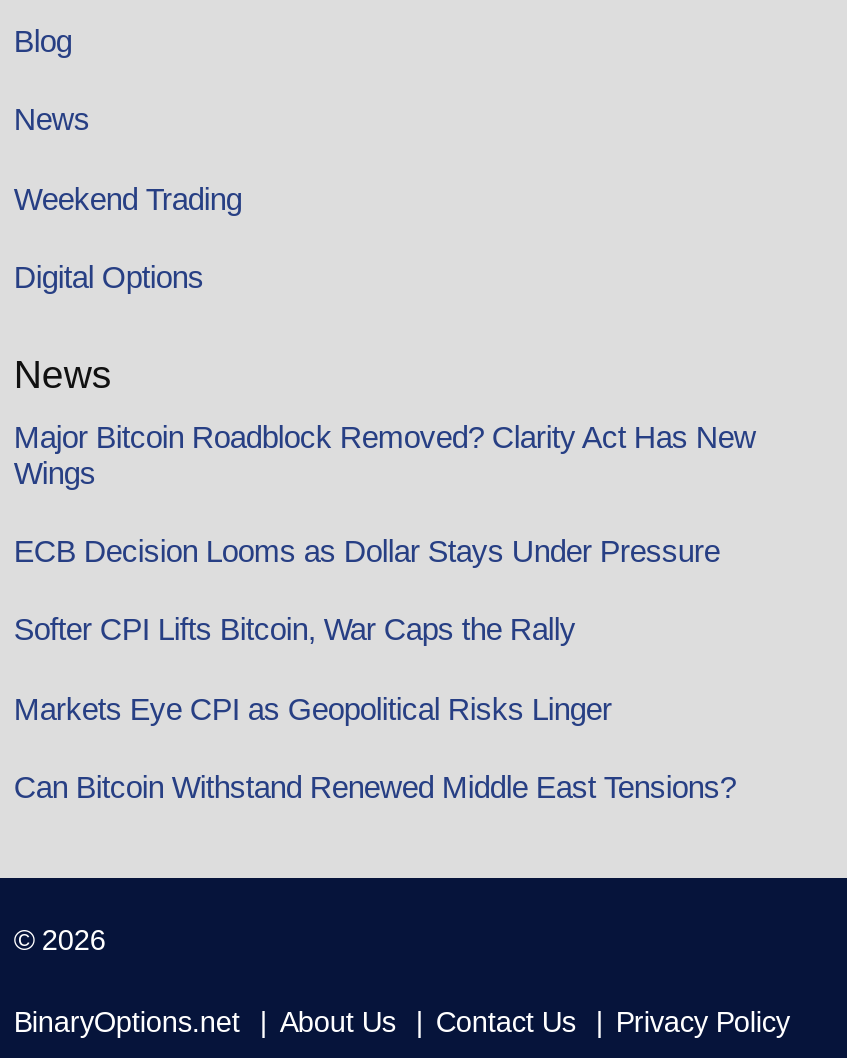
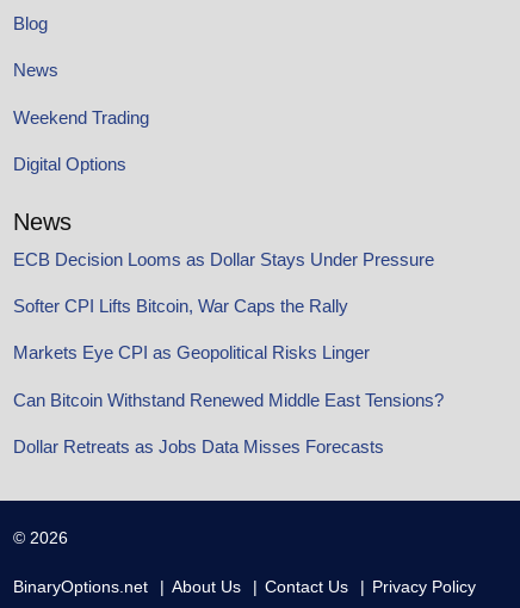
- Major Bitcoin Roadblock Removed? Clarity Act Has New
- Wings

moved up: ECB Decision Looms as Dollar Stays Under Pressure | Softer CPI Lifts Bitcoin, War Caps the Rally | Markets Eye CPI as Geopolitical Risks Linger | Can Bitcoin Withstand Renewed Middle East Tensions?

+ Dollar Retreats as Jobs Data Misses Forecasts
